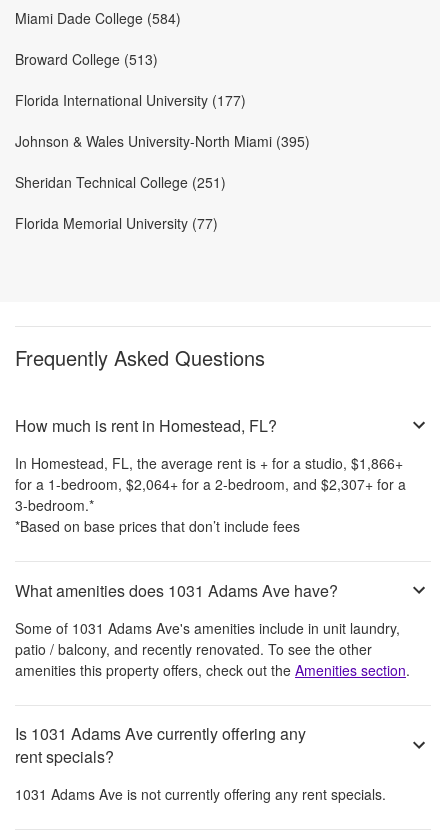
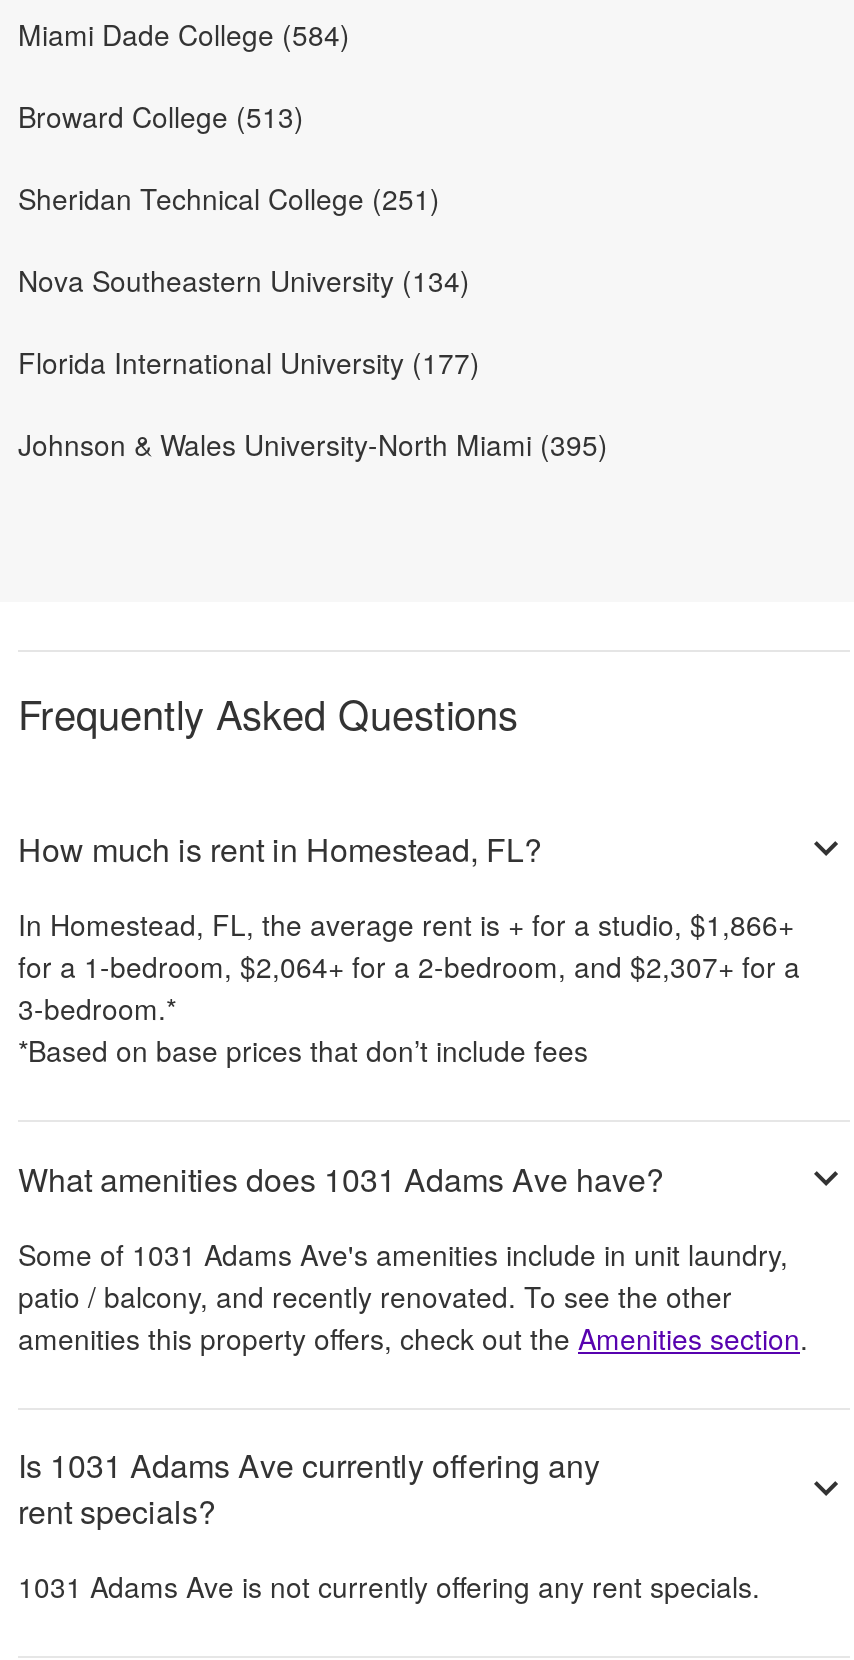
+ Nova Southeastern University (134)

moved down: Florida International University (177) | Johnson & Wales University-North Miami (395)

moved up: Sheridan Technical College (251)

- Florida Memorial University (77)
